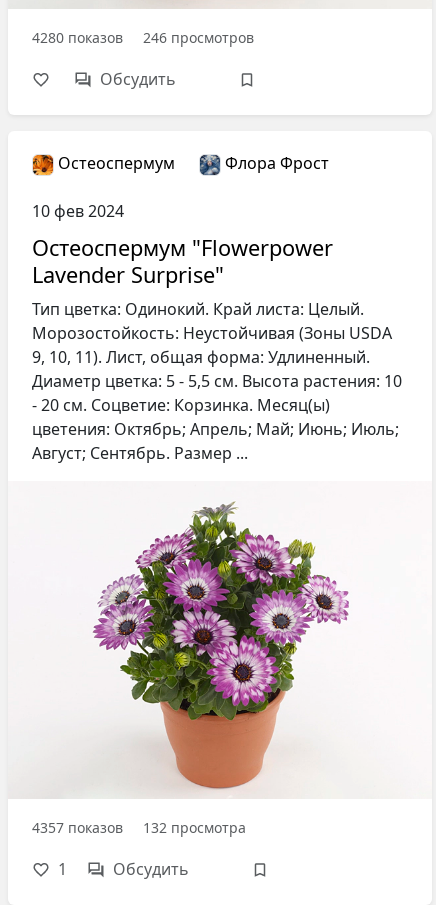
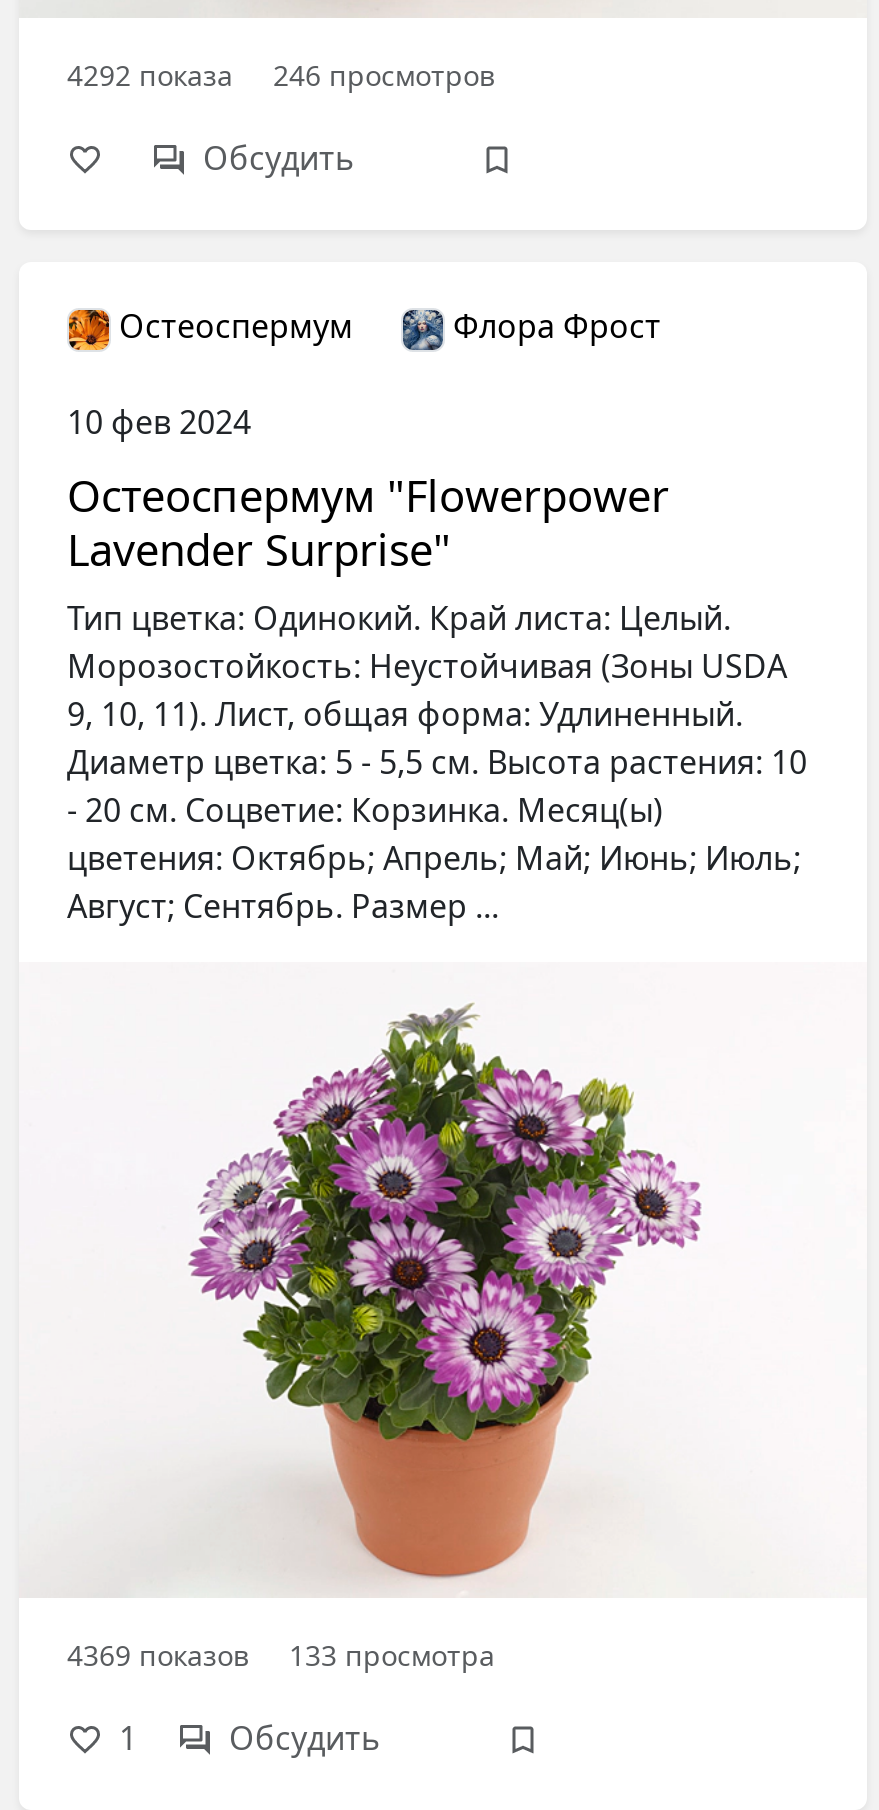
- 4280 показов 246 просмотров
+ 4292 показа 246 просмотров

- 4357 показов
+ 4369 показов

- 132 просмотра
+ 133 просмотра
